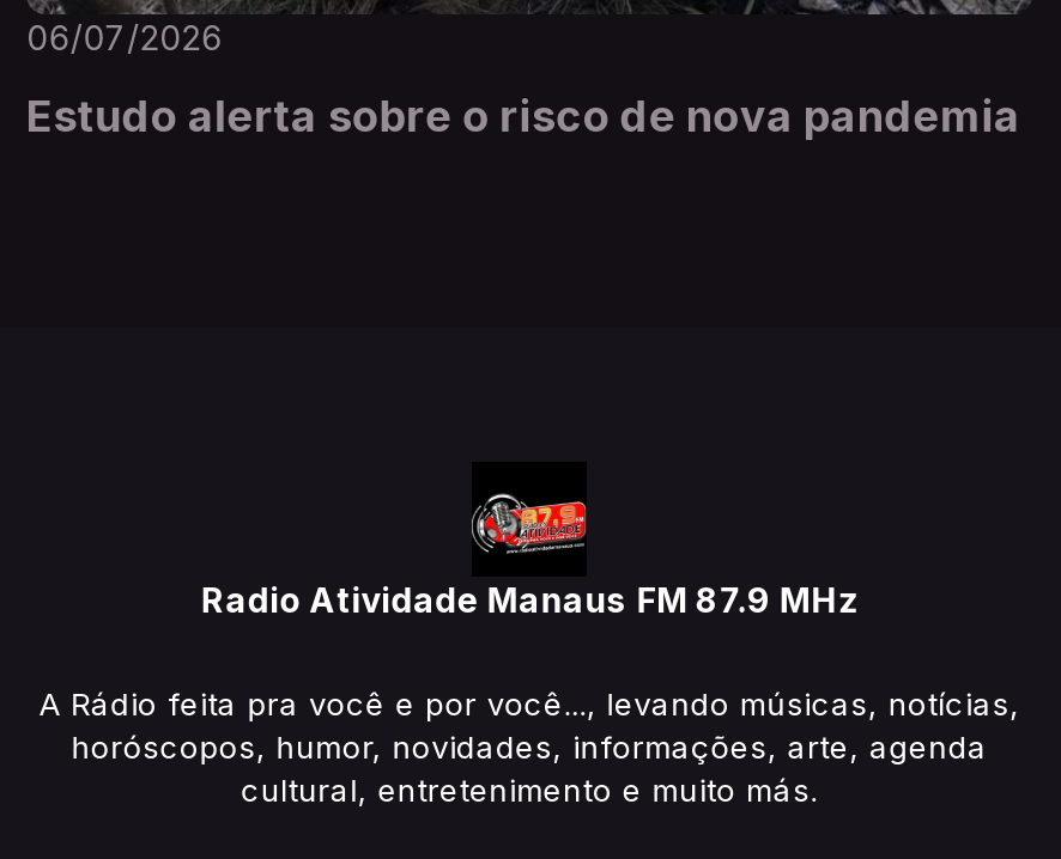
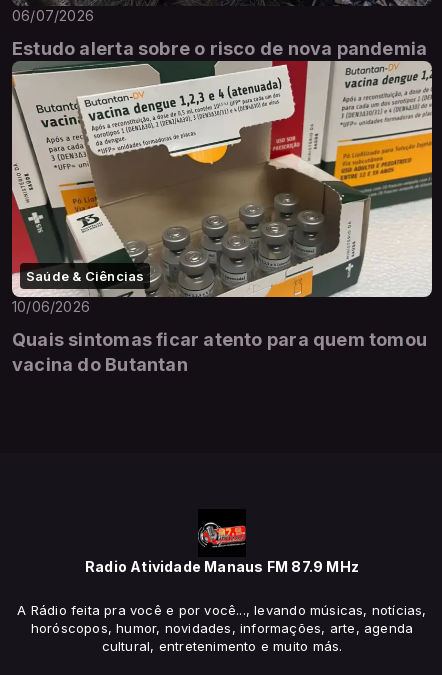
+ [image]
+ Saúde & Ciências
+ 10/06/2026
+ Quais sintomas ficar atento para quem tomou
+ vacina do Butantan
